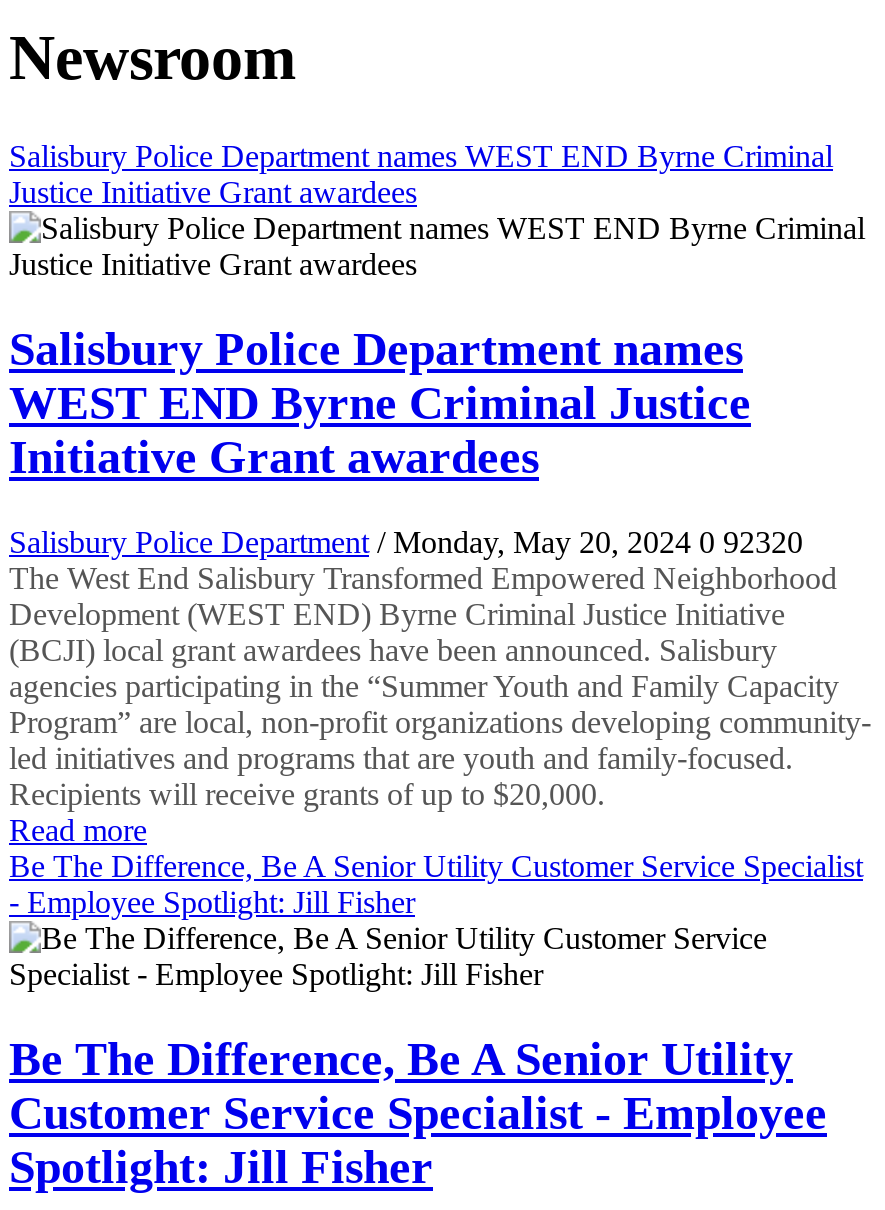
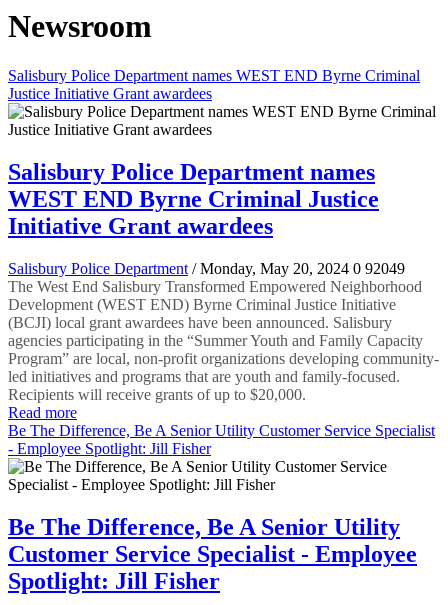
- Salisbury Police Department / Monday, May 20, 2024 0 92320
+ Salisbury Police Department / Monday, May 20, 2024 0 92049
